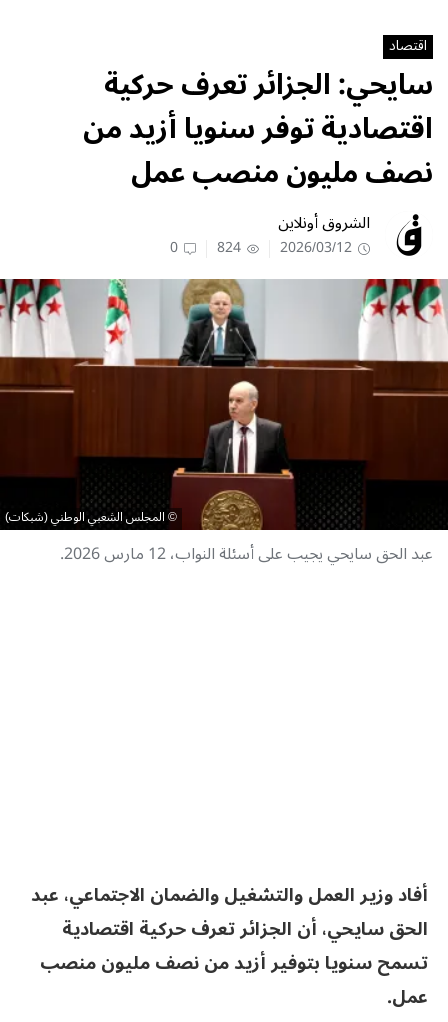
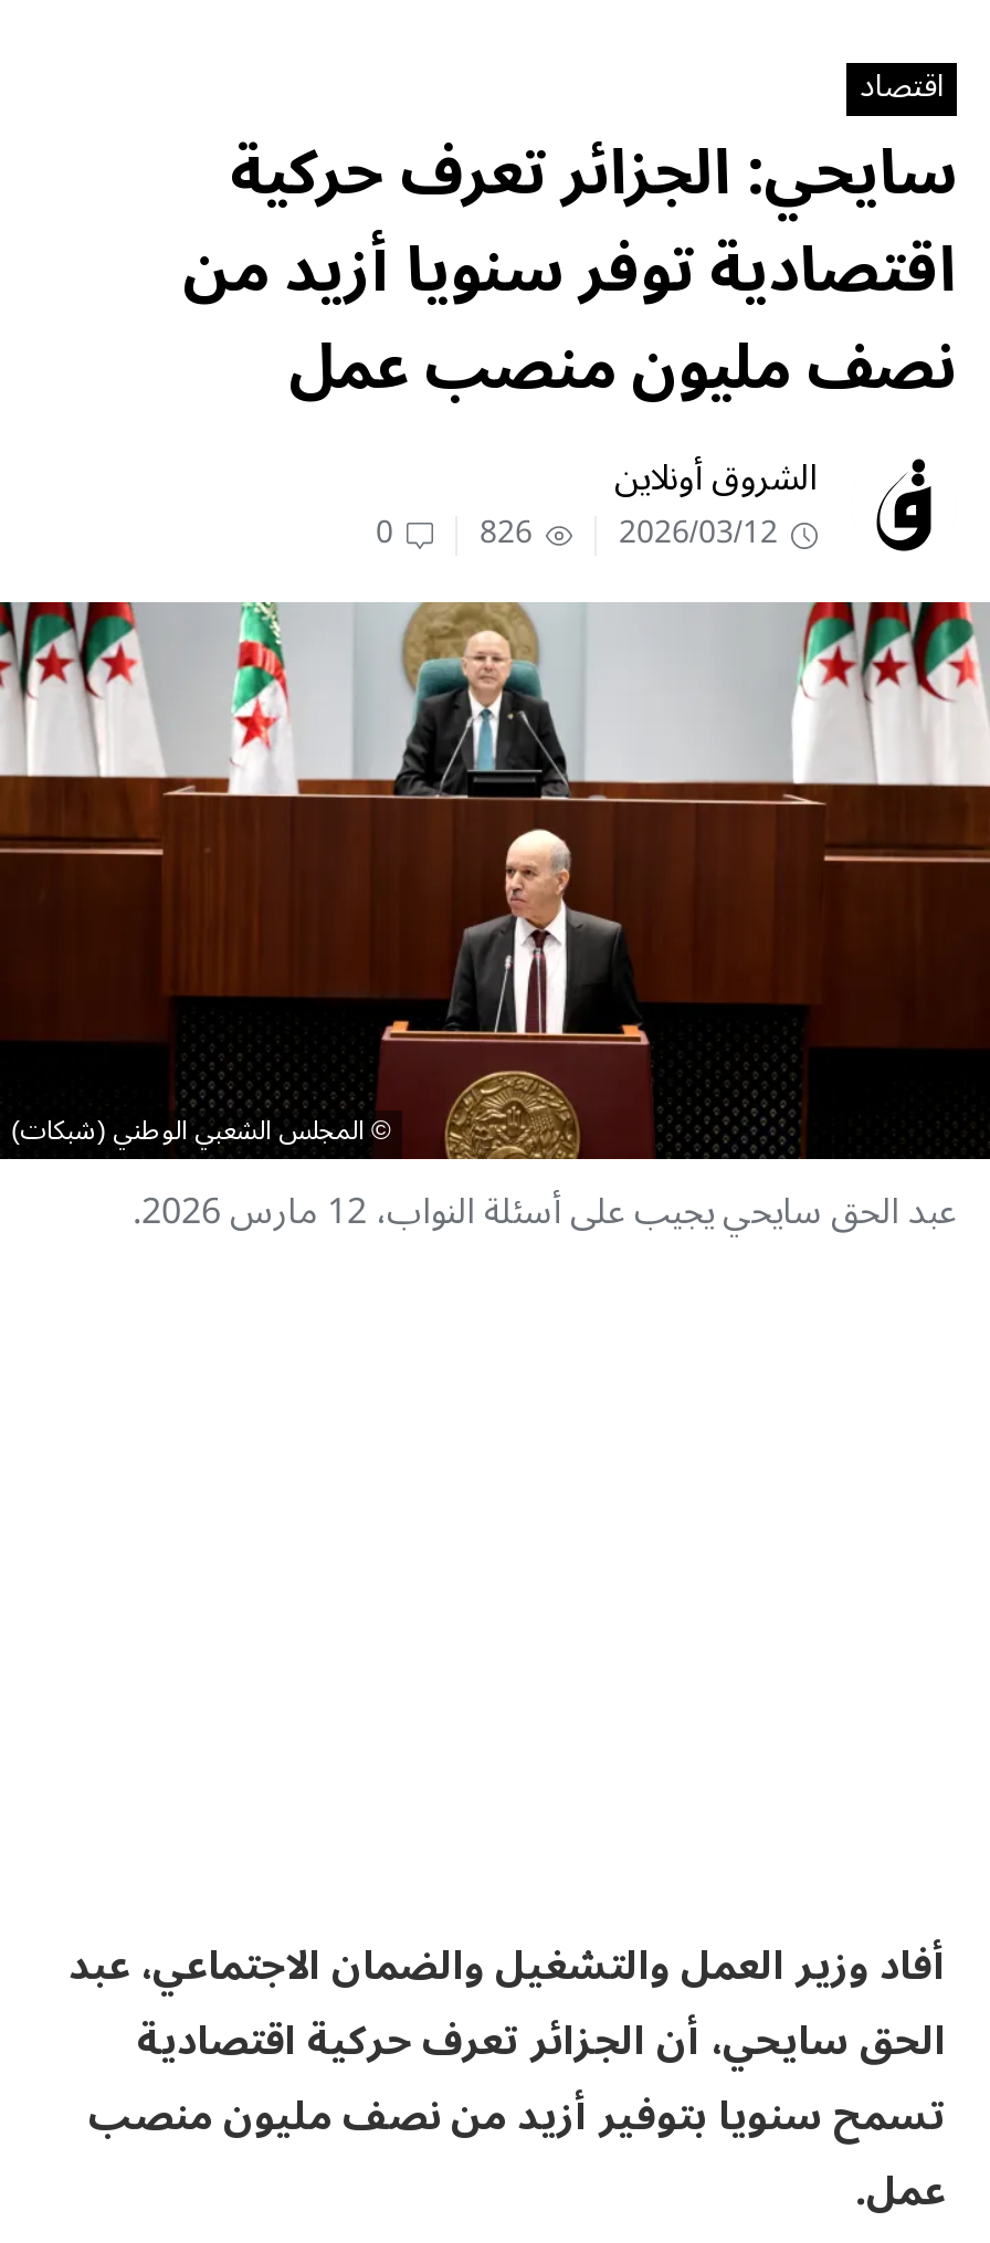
- 0 824 2026/03/12
+ 0 826 2026/03/12
